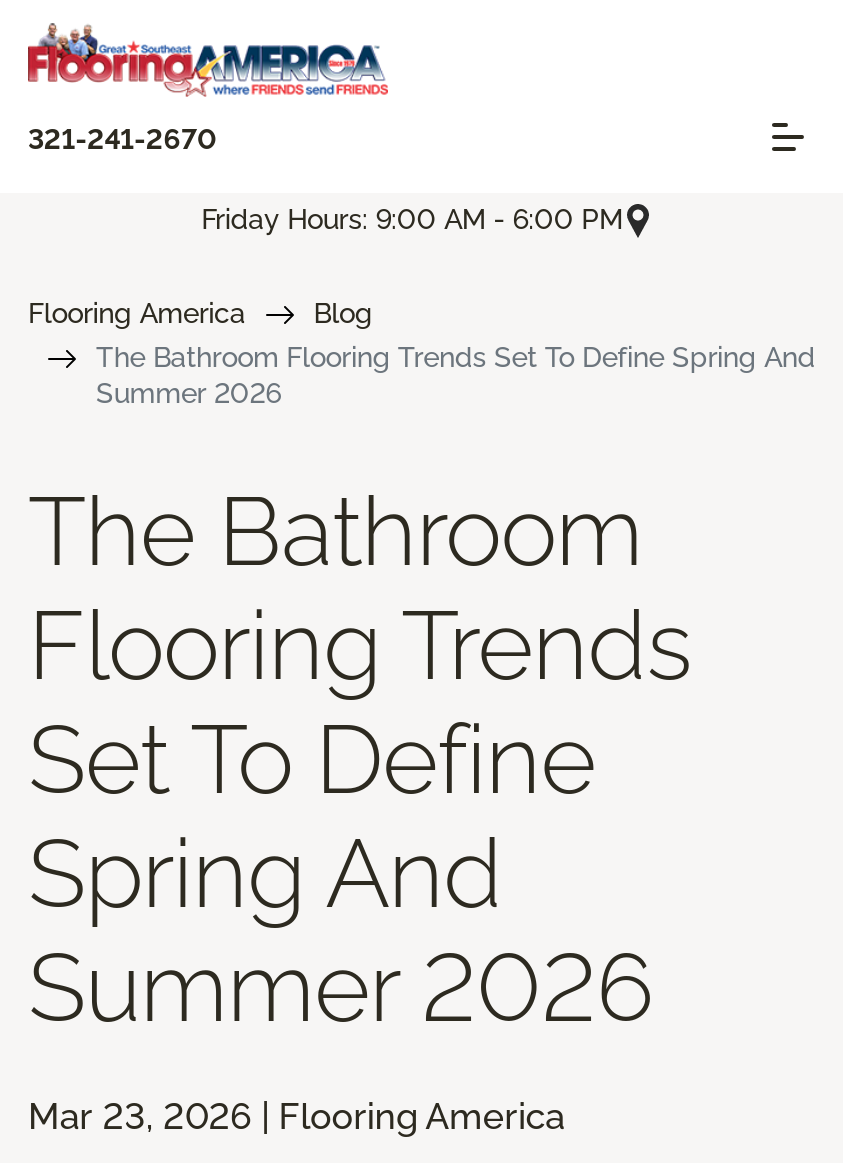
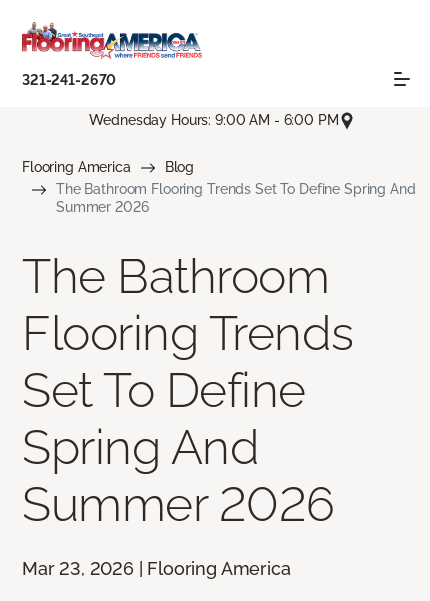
- Friday Hours: 9:00 AM - 6:00 PM
+ Wednesday Hours: 9:00 AM - 6:00 PM
